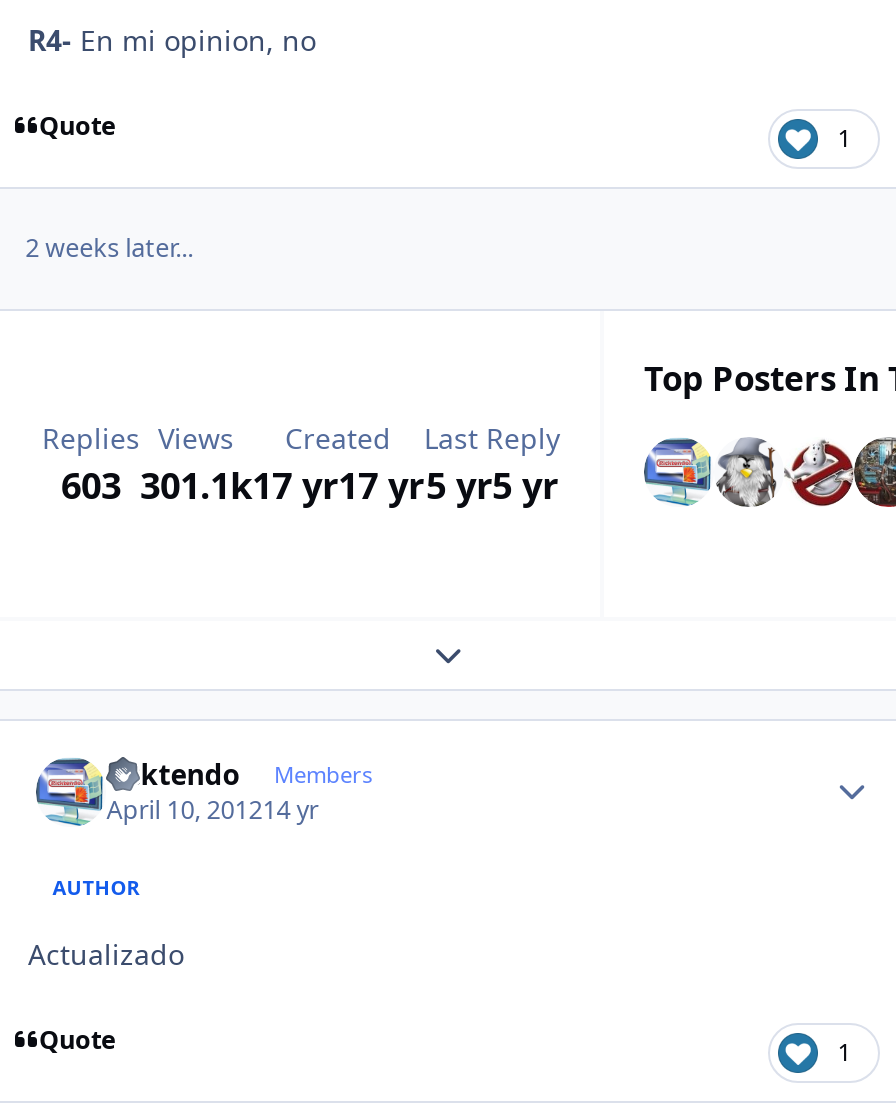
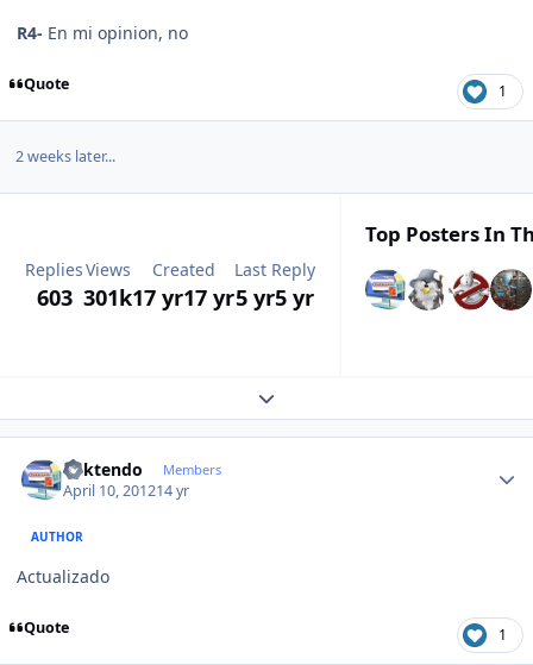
- [image]
+ [image]

- 603 301.1k 17 yr17 yr 5 yr5 yr
+ 603 301k 17 yr17 yr 5 yr5 yr
